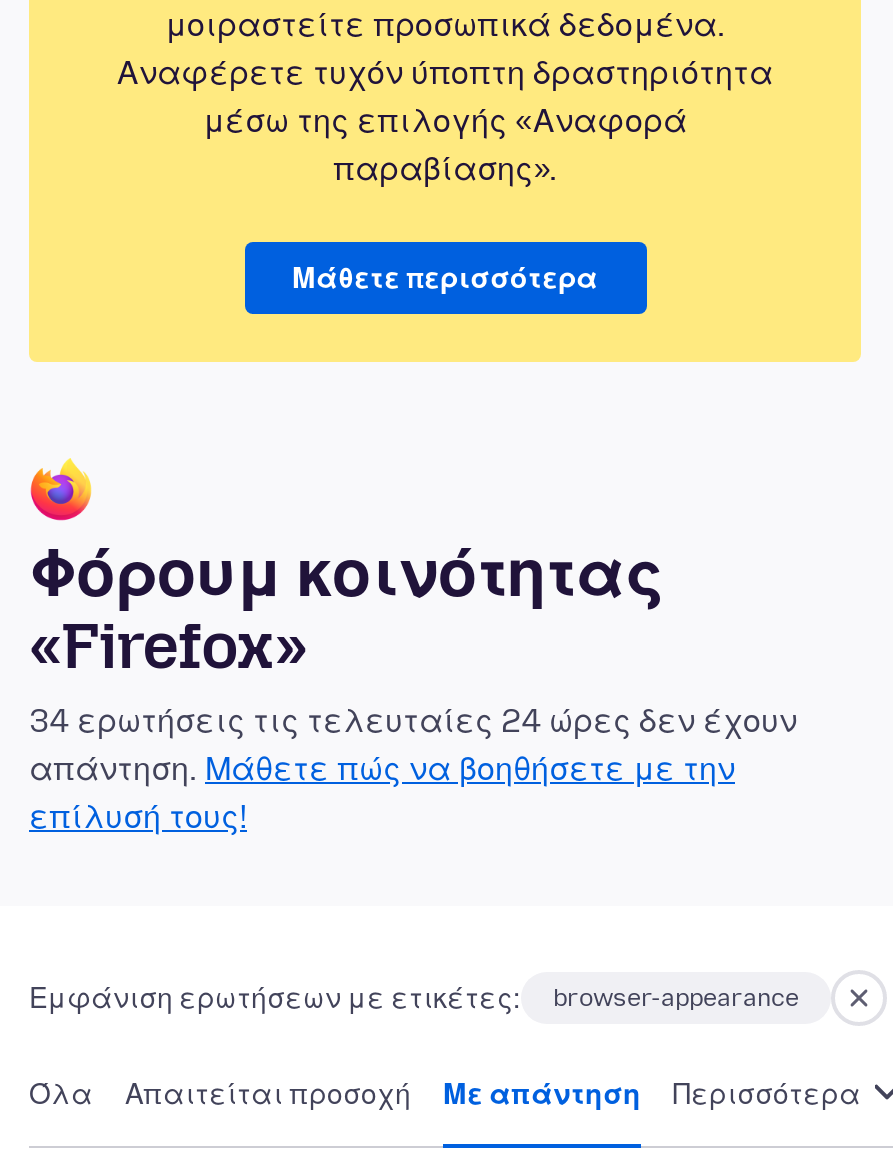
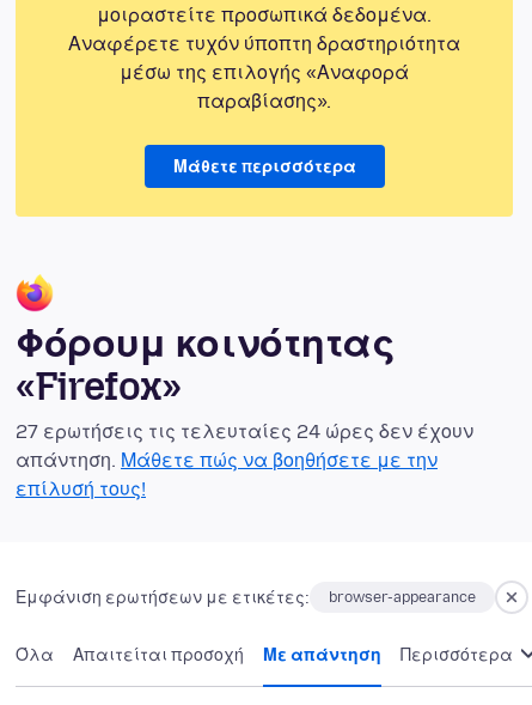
- 34 ερωτήσεις τις τελευταίες 24 ώρες δεν έχουν
+ 27 ερωτήσεις τις τελευταίες 24 ώρες δεν έχουν
